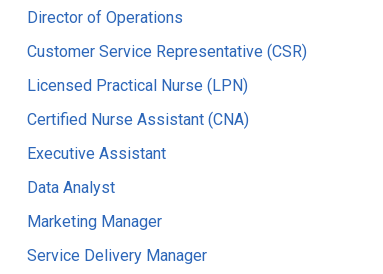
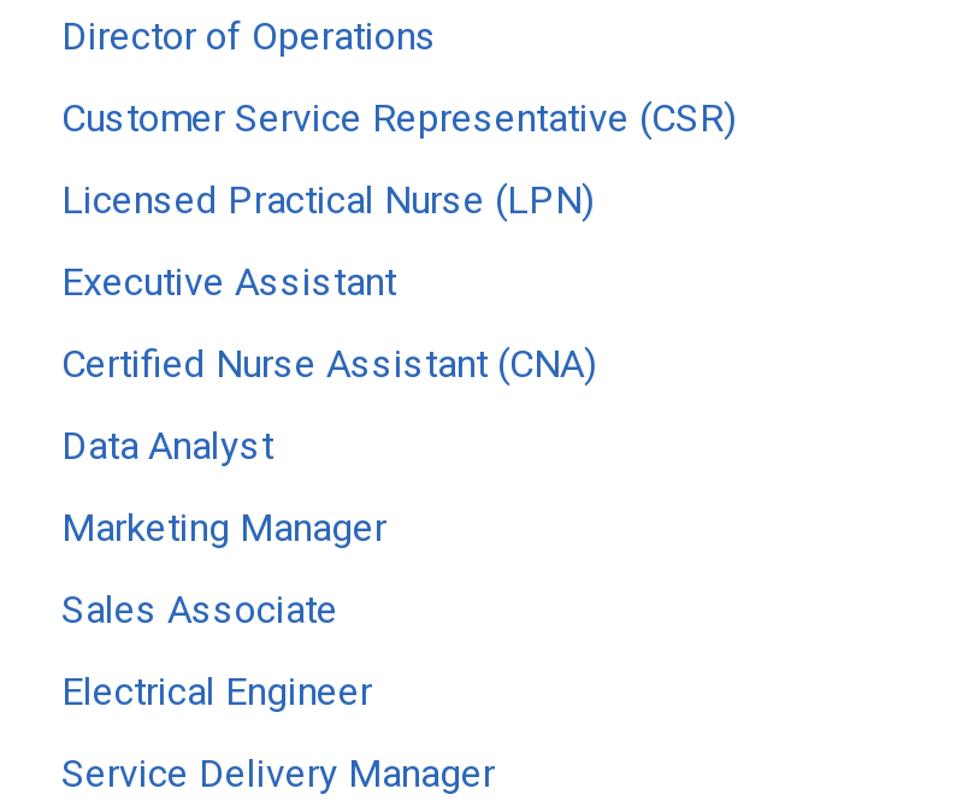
moved up: Executive Assistant

+ Sales Associate
+ Electrical Engineer
